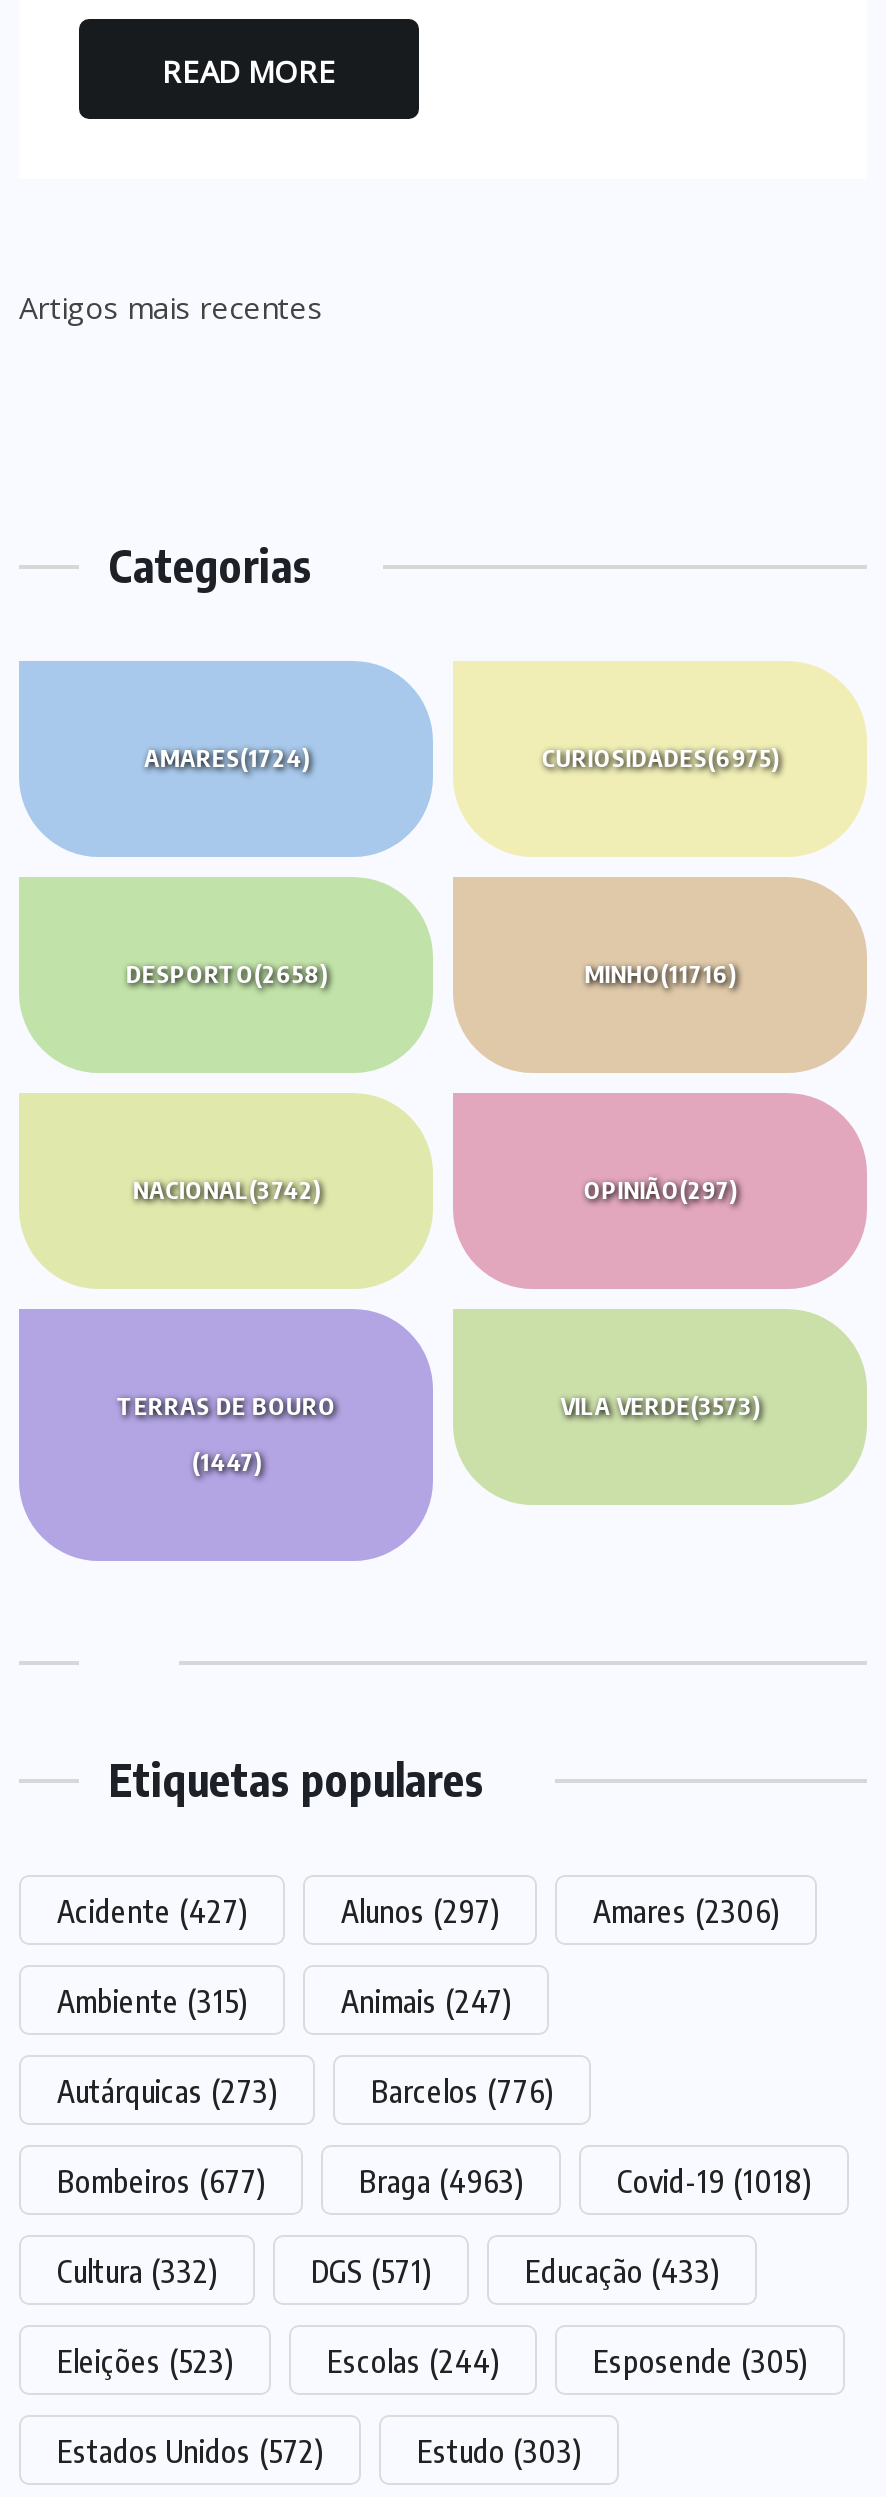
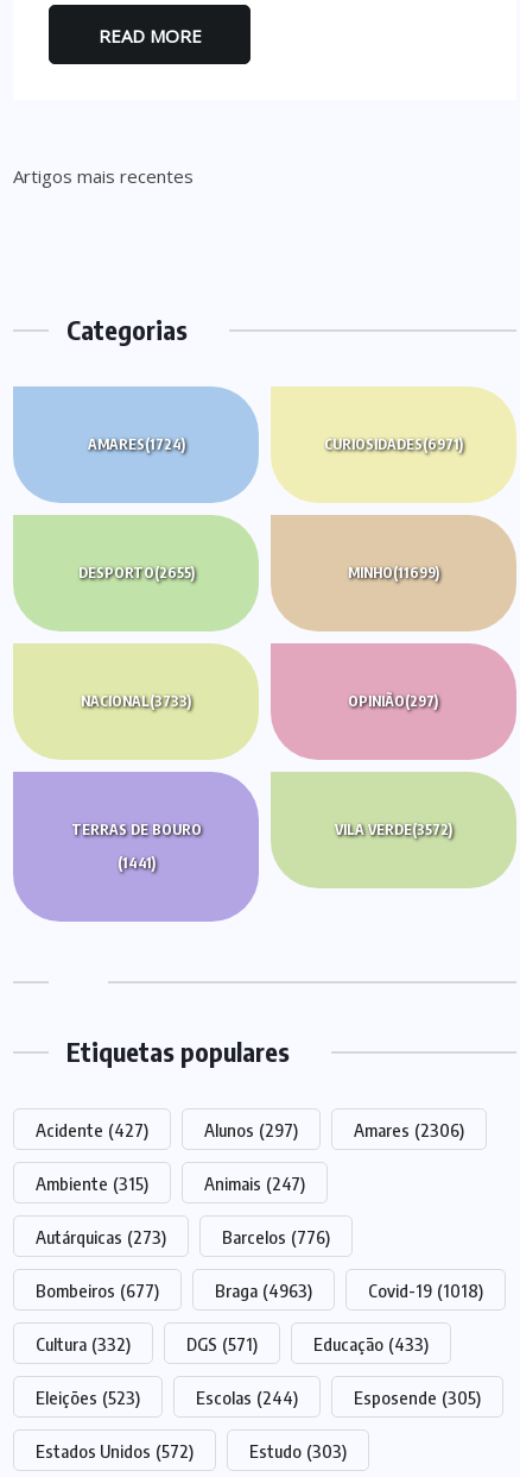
- CURIOSIDADES(6975)
+ CURIOSIDADES(6971)

- DESPORTO(2658)
+ DESPORTO(2655)

- MINHO(11716)
+ MINHO(11699)

- NACIONAL(3742)
+ NACIONAL(3733)

- VILA VERDE(3573)
+ VILA VERDE(3572)

- (1447)
+ (1441)
